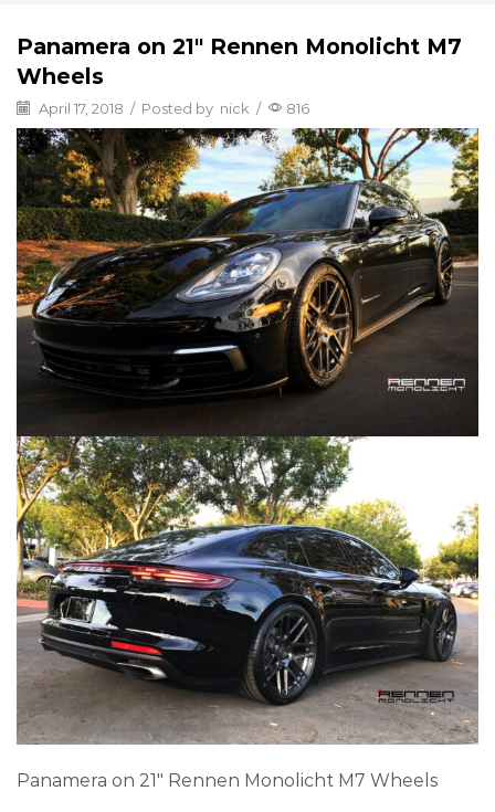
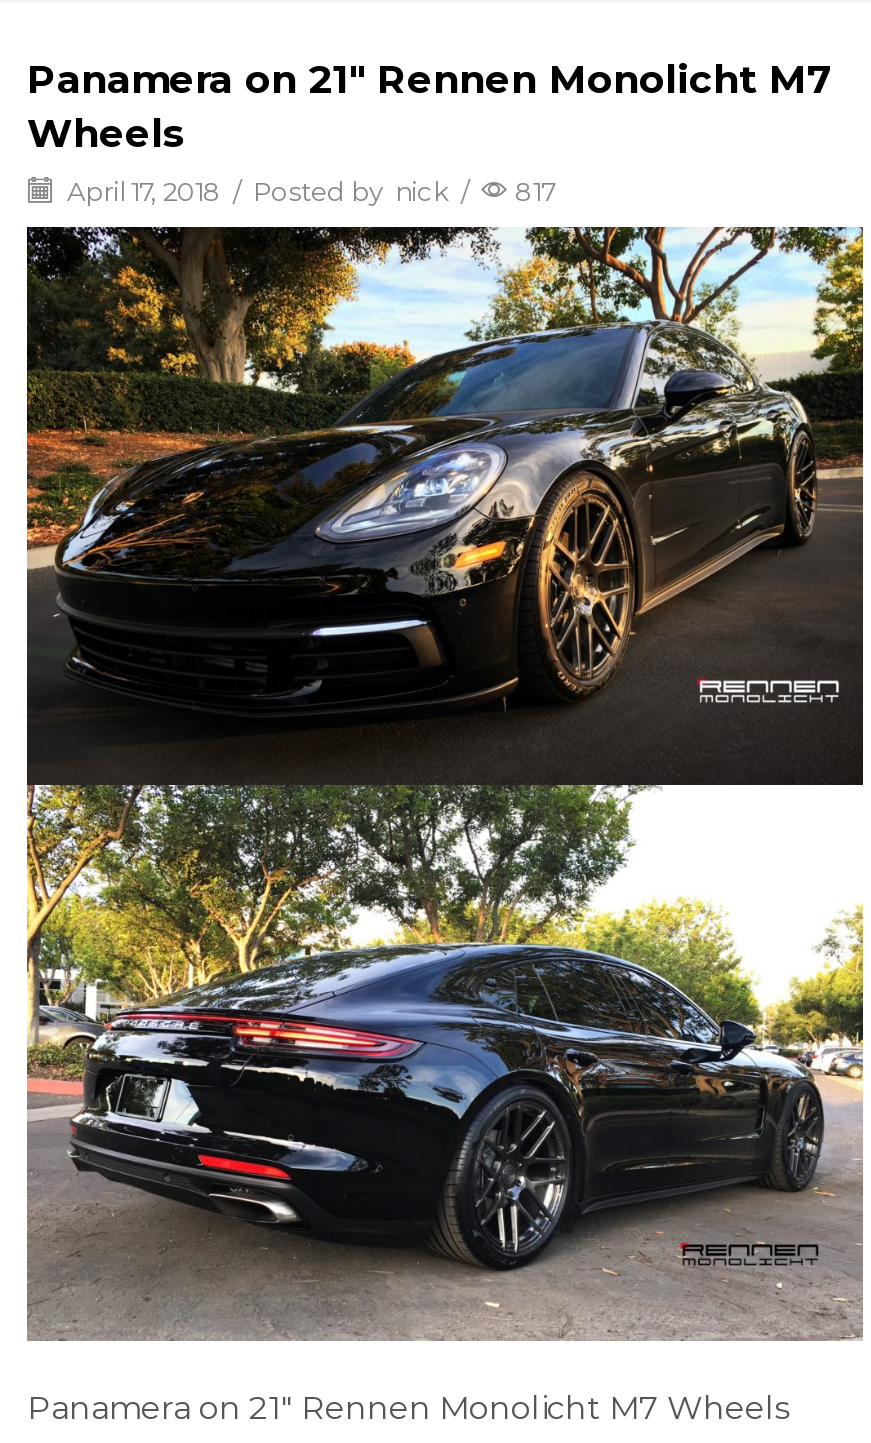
- April 17, 2018 / Posted by nick / 816
+ April 17, 2018 / Posted by nick / 817
